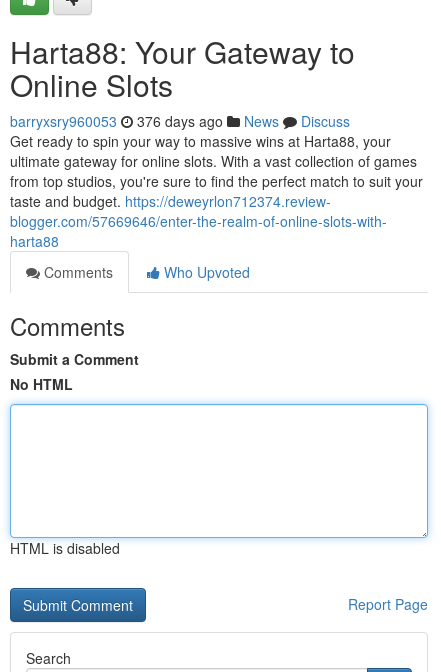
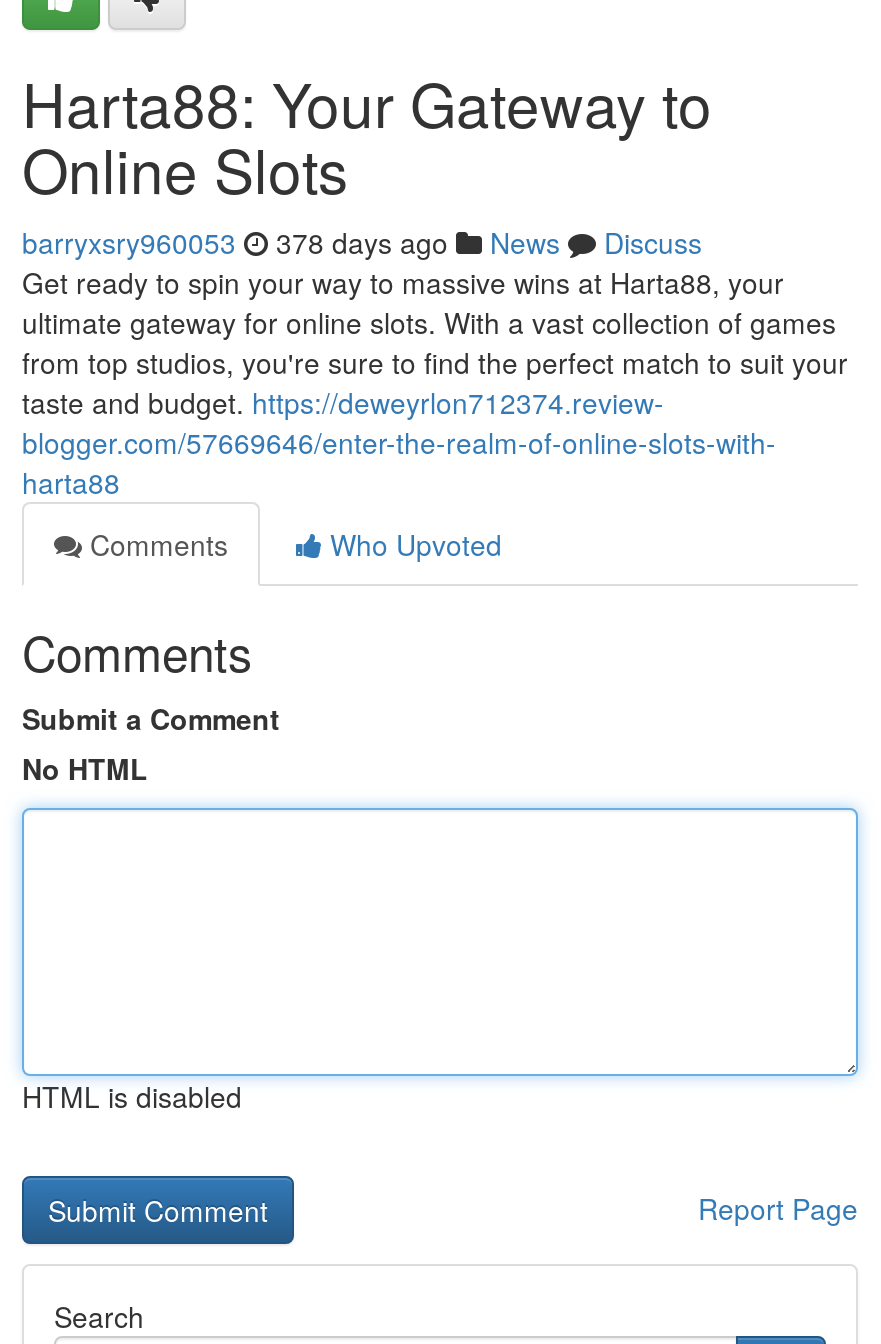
- barryxsry960053 376 days ago News Discuss
+ barryxsry960053 378 days ago News Discuss
